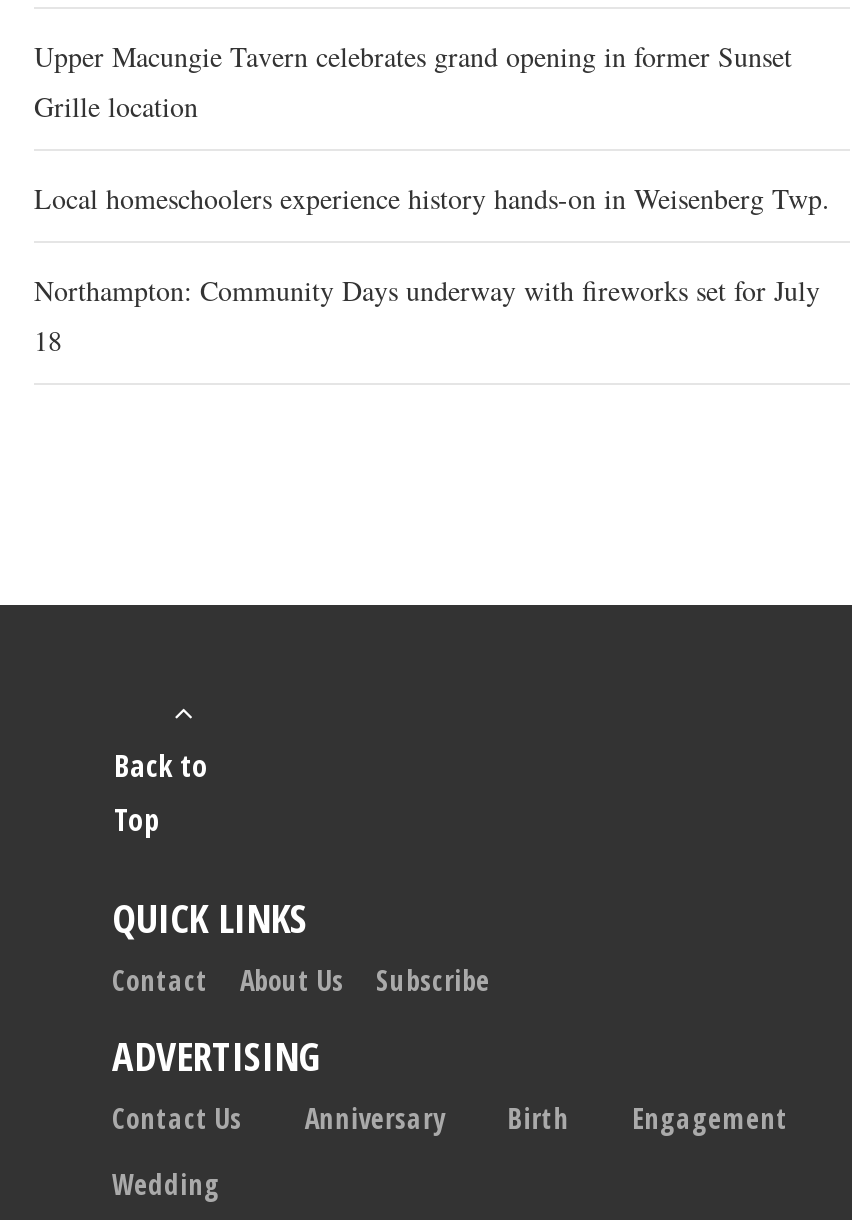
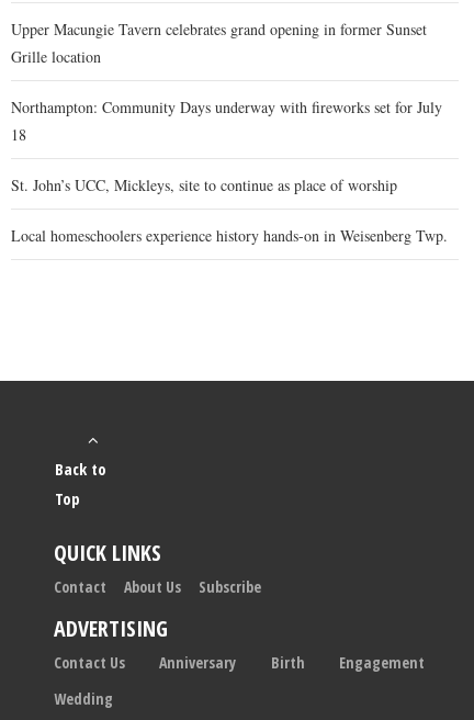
moved down: Local homeschoolers experience history hands-on in Weisenberg Twp.

moved up: Northampton: Community Days underway with fireworks set for July | 18

+ St. John’s UCC, Mickleys, site to continue as place of worship
